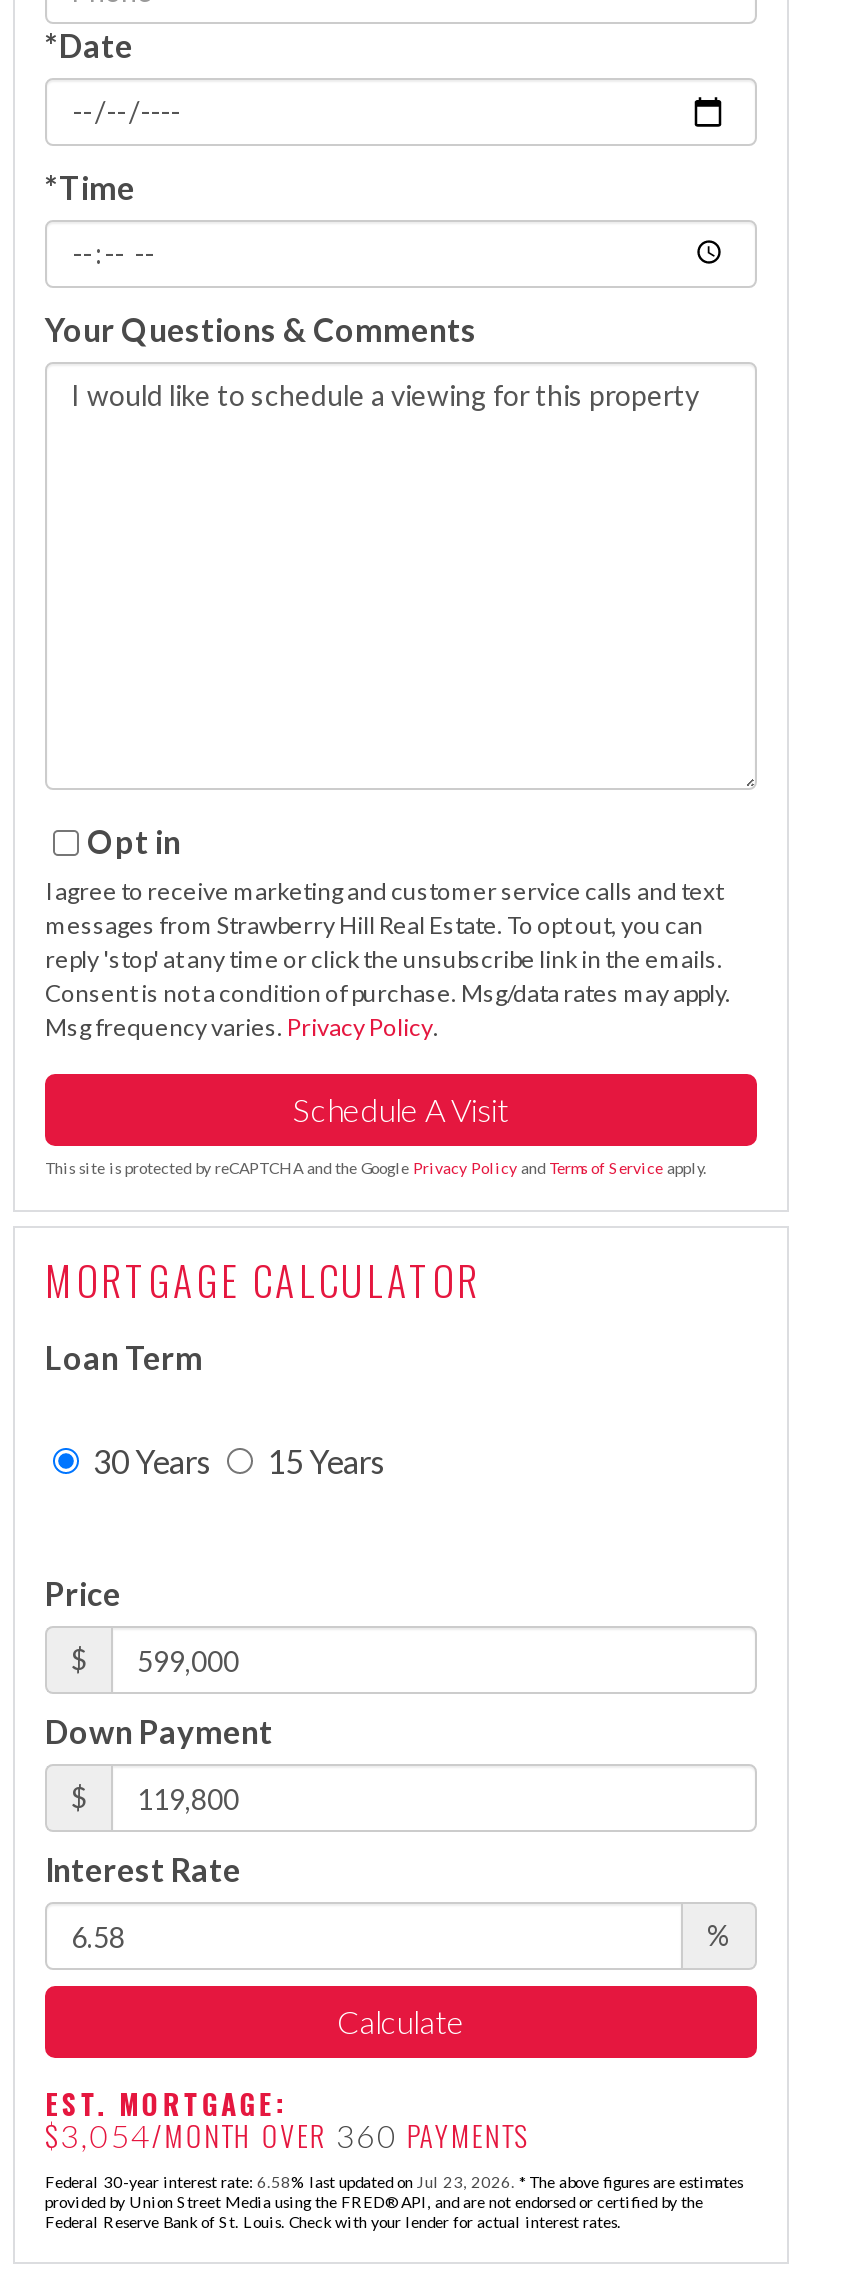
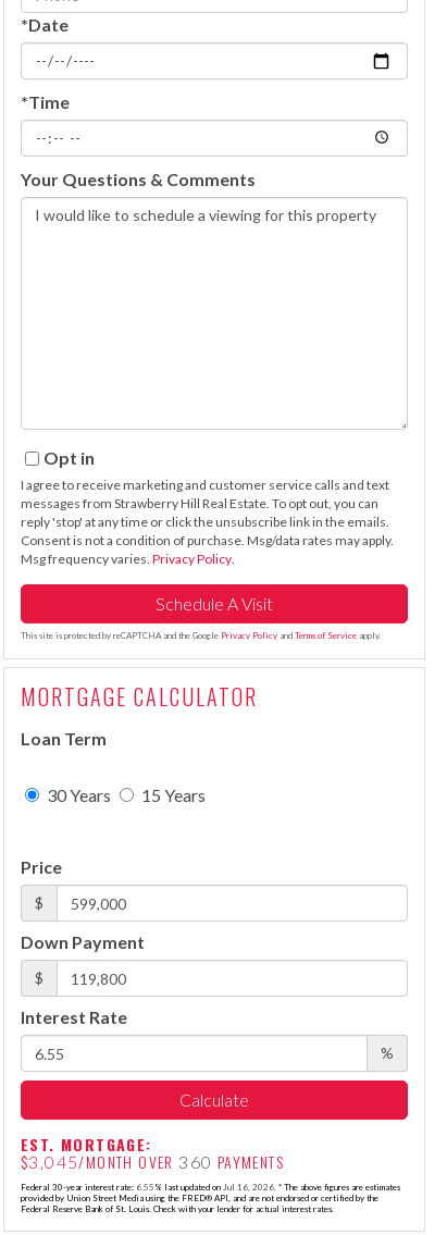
- $3,054/MONTH OVER 360 PAYMENTS
+ $3,045/MONTH OVER 360 PAYMENTS

- Federal 30-year interest rate: 6.58% last updated on Jul 23, 2026. * The above figures are estimates
+ Federal 30-year interest rate: 6.55% last updated on Jul 16, 2026. * The above figures are estimates
